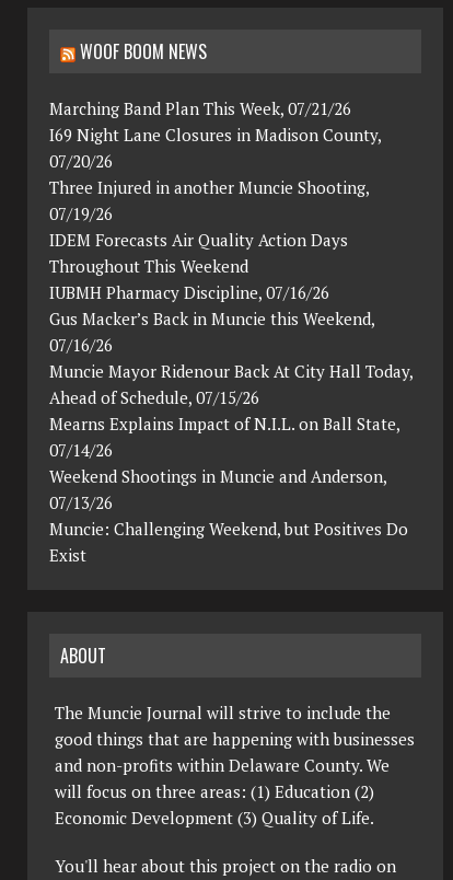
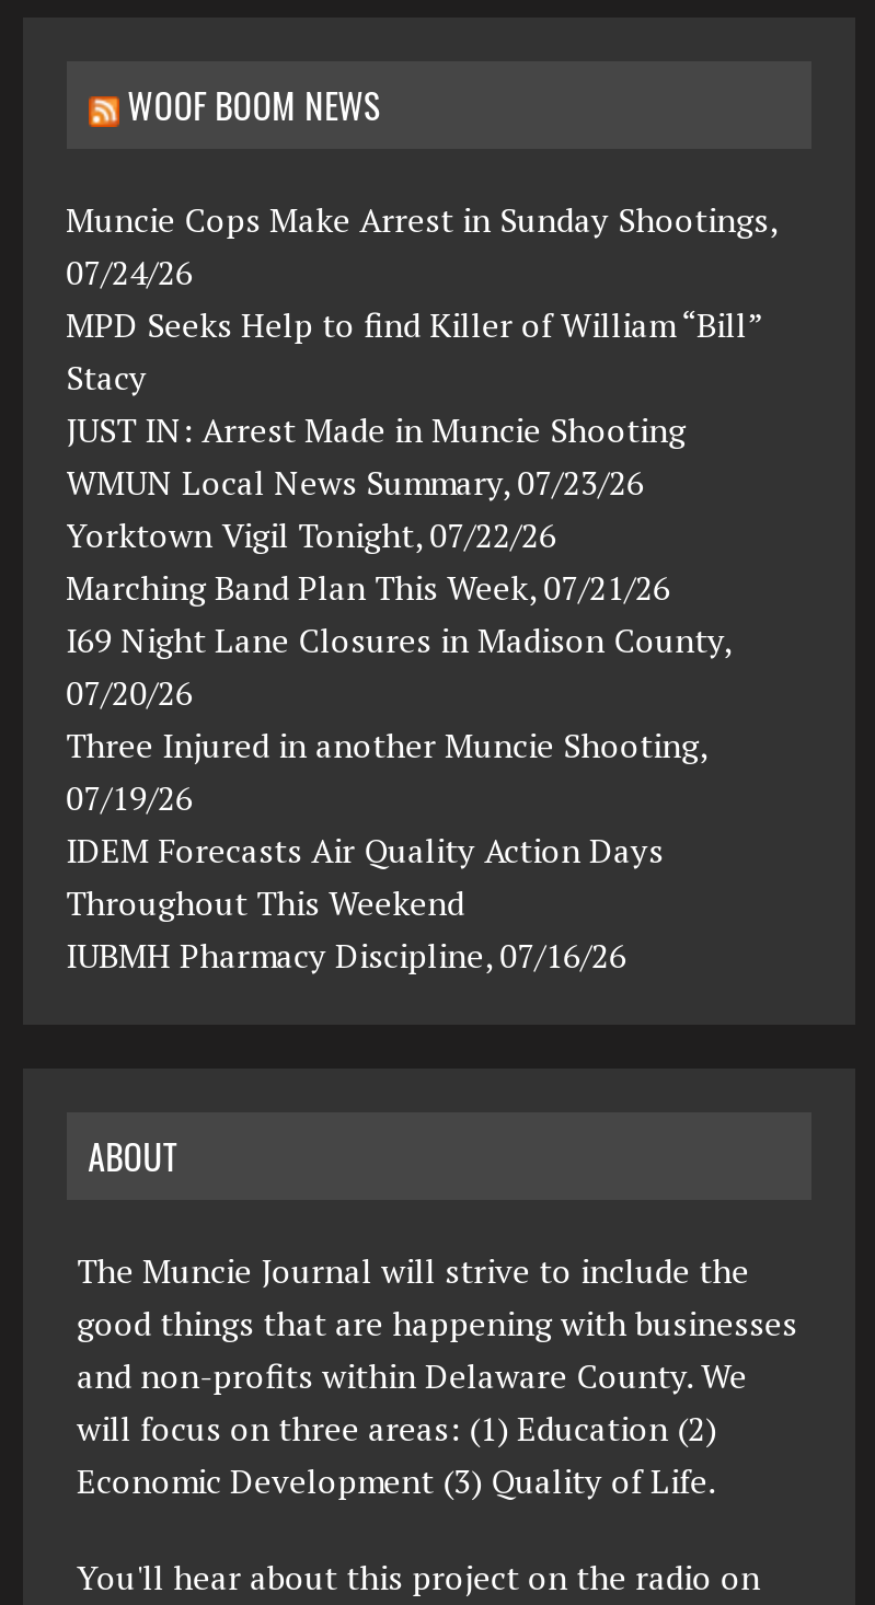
+ Muncie Cops Make Arrest in Sunday Shootings,
+ 07/24/26
+ MPD Seeks Help to find Killer of William “Bill”
+ Stacy
+ JUST IN: Arrest Made in Muncie Shooting
+ WMUN Local News Summary, 07/23/26
+ Yorktown Vigil Tonight, 07/22/26

moved down: Marching Band Plan This Week, 07/21/26 | I69 Night Lane Closures in Madison County, | 07/20/26 | Three Injured in another Muncie Shooting, | 07/19/26 | IDEM Forecasts Air Quality Action Days | Throughout This Weekend | IUBMH Pharmacy Discipline, 07/16/26

- Gus Macker’s Back in Muncie this Weekend,
- 07/16/26
- Muncie Mayor Ridenour Back At City Hall Today,
- Ahead of Schedule, 07/15/26
- Mearns Explains Impact of N.I.L. on Ball State,
- 07/14/26
- Weekend Shootings in Muncie and Anderson,
- 07/13/26
- Muncie: Challenging Weekend, but Positives Do
- Exist
